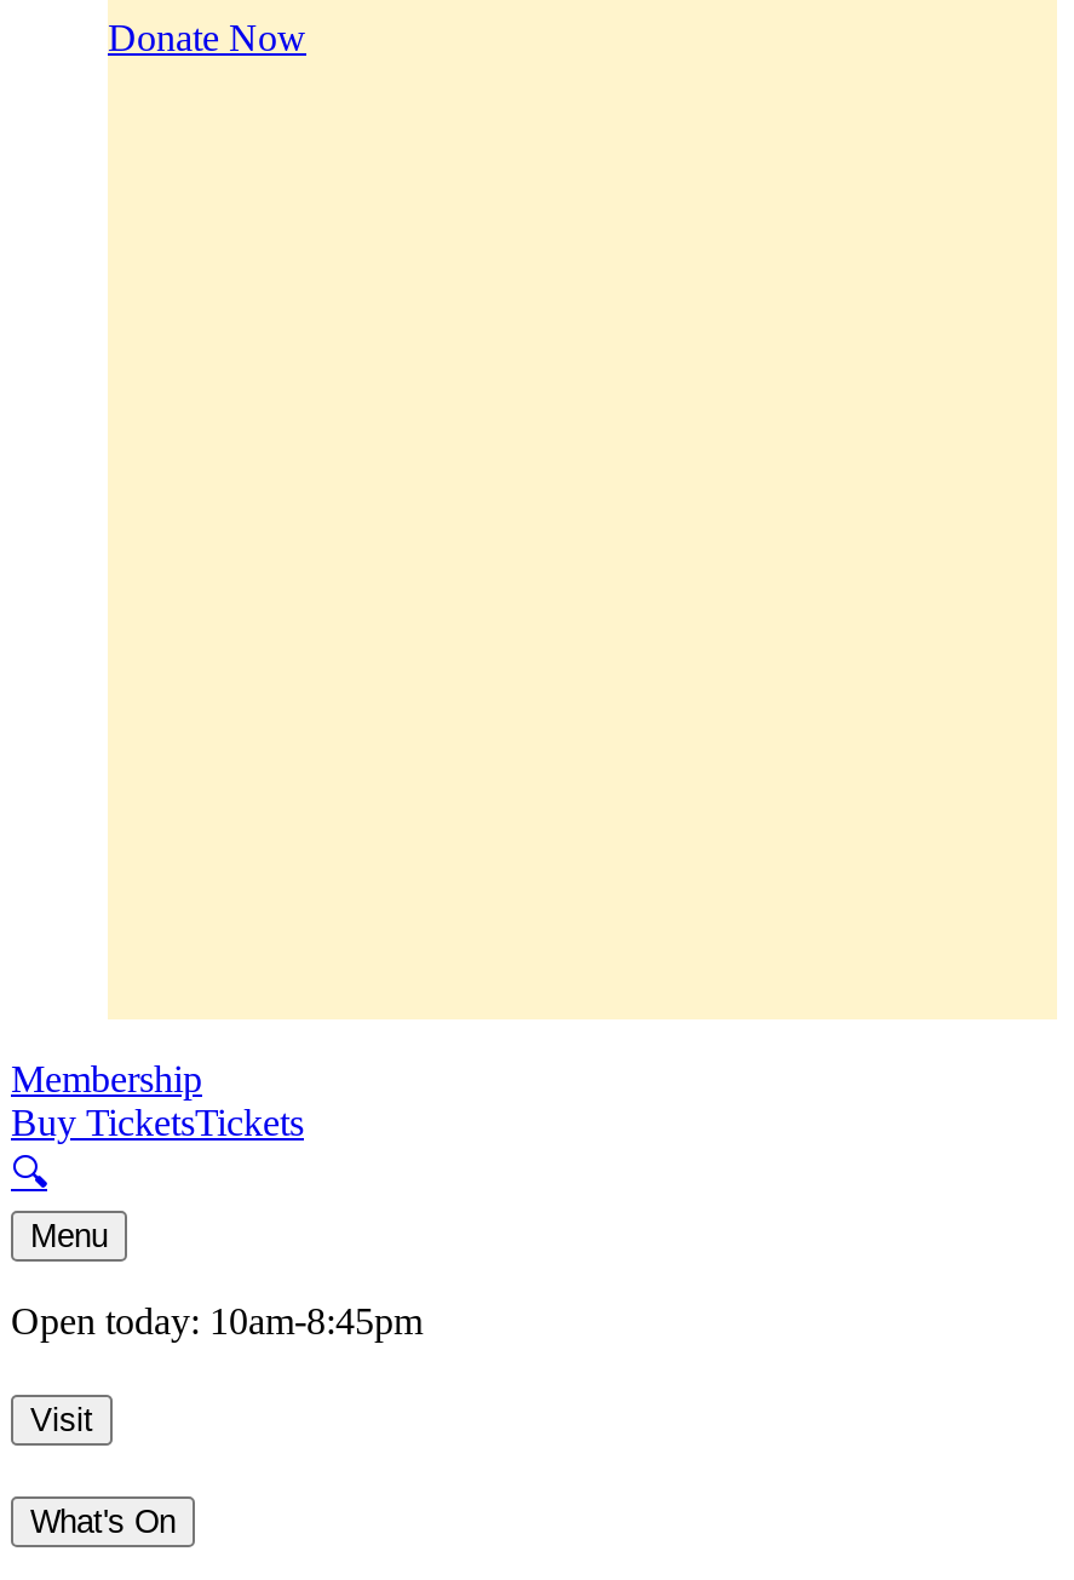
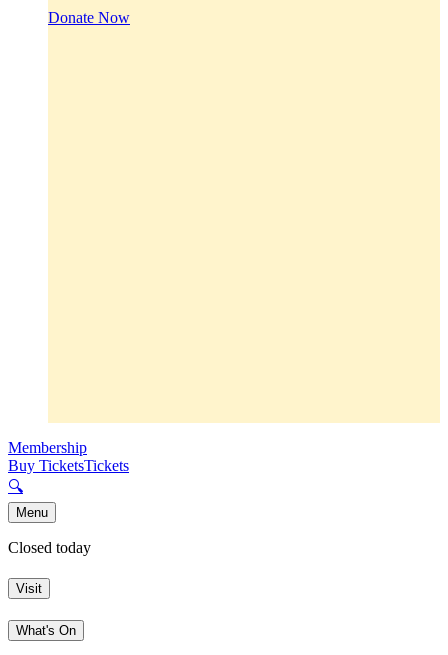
- Open today: 10am-8:45pm
+ Closed today
